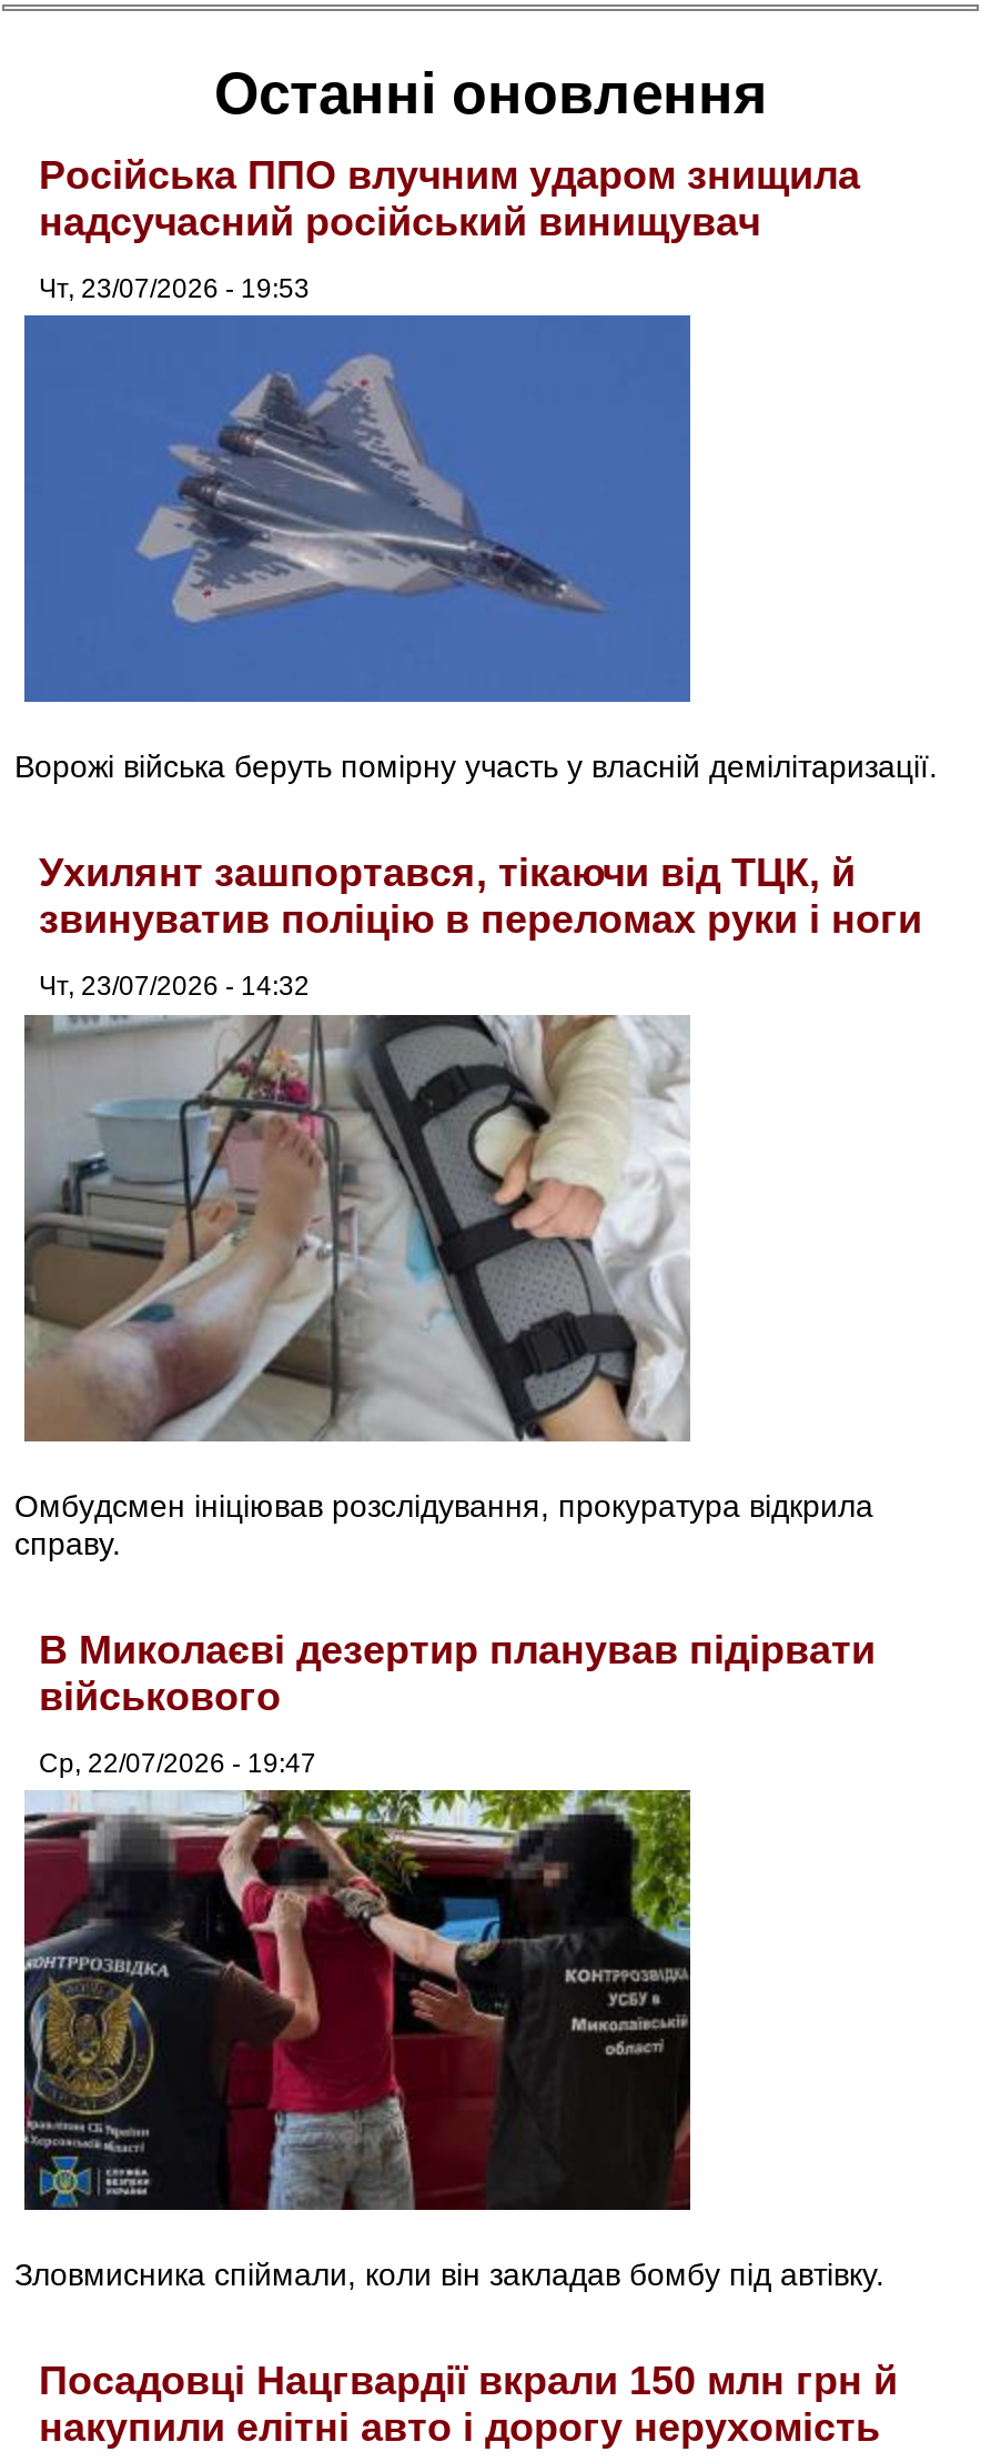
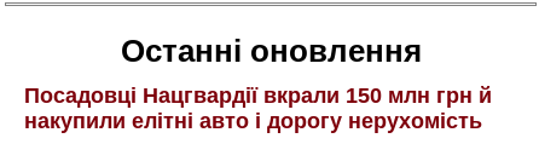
- Російська ППО влучним ударом знищила
- надсучасний російський винищувач
- Чт, 23/07/2026 - 19:53

- [image]
- Ворожі війська беруть помірну участь у власній демілітаризації.
- Ухилянт зашпортався, тікаючи від ТЦК, й
- звинуватив поліцію в переломах руки і ноги
- Чт, 23/07/2026 - 14:32

- [image]
- Омбудсмен ініціював розслідування, прокуратура відкрила
- справу.
- В Миколаєві дезертир планував підірвати
- військового
- Ср, 22/07/2026 - 19:47

- [image]
- Зловмисника спіймали, коли він закладав бомбу під автівку.
